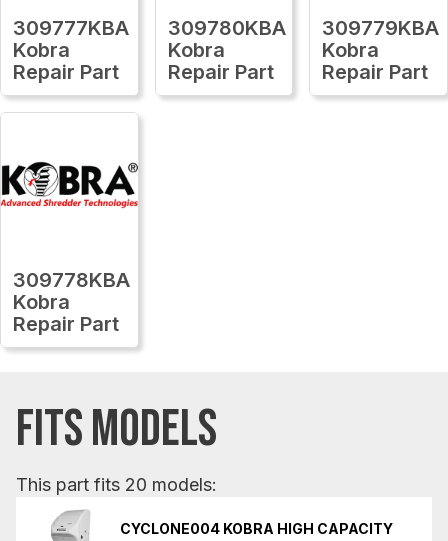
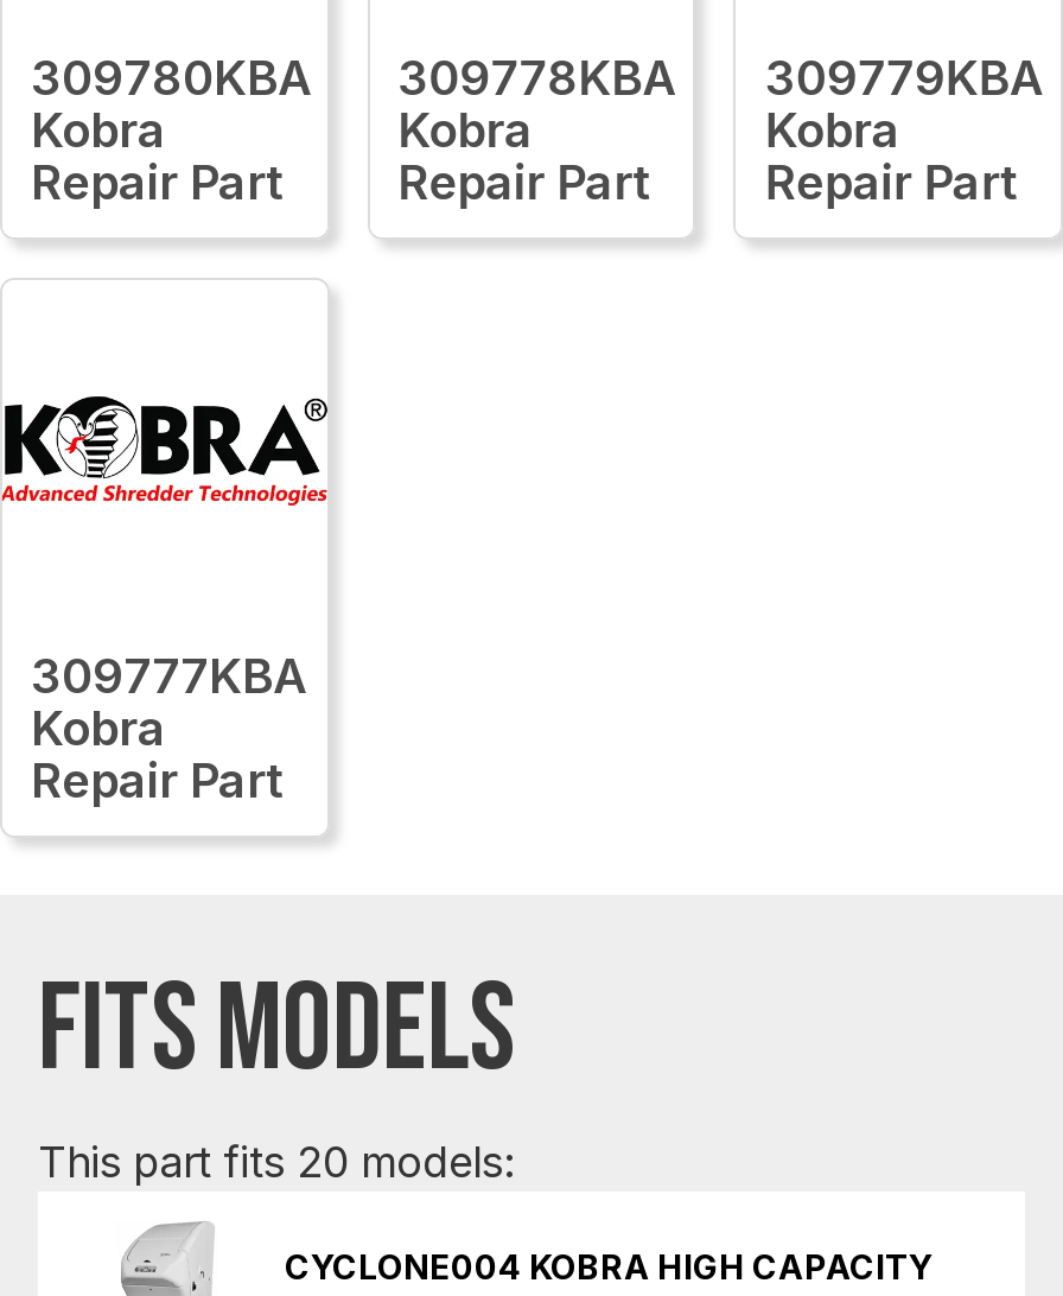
- 309777KBA
+ 309780KBA

- 309780KBA
+ 309778KBA

- 309778KBA
+ 309777KBA
